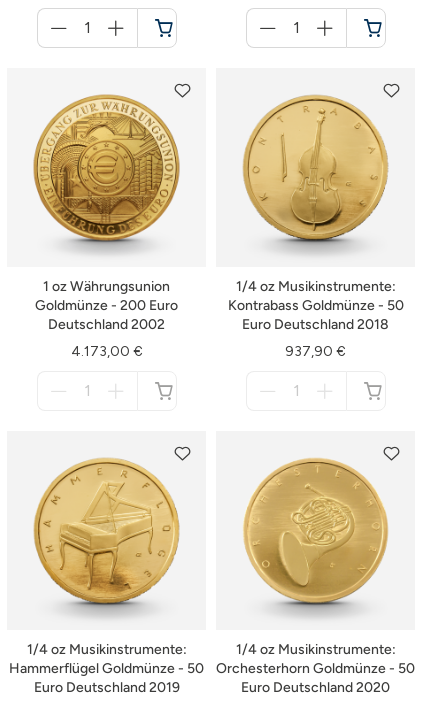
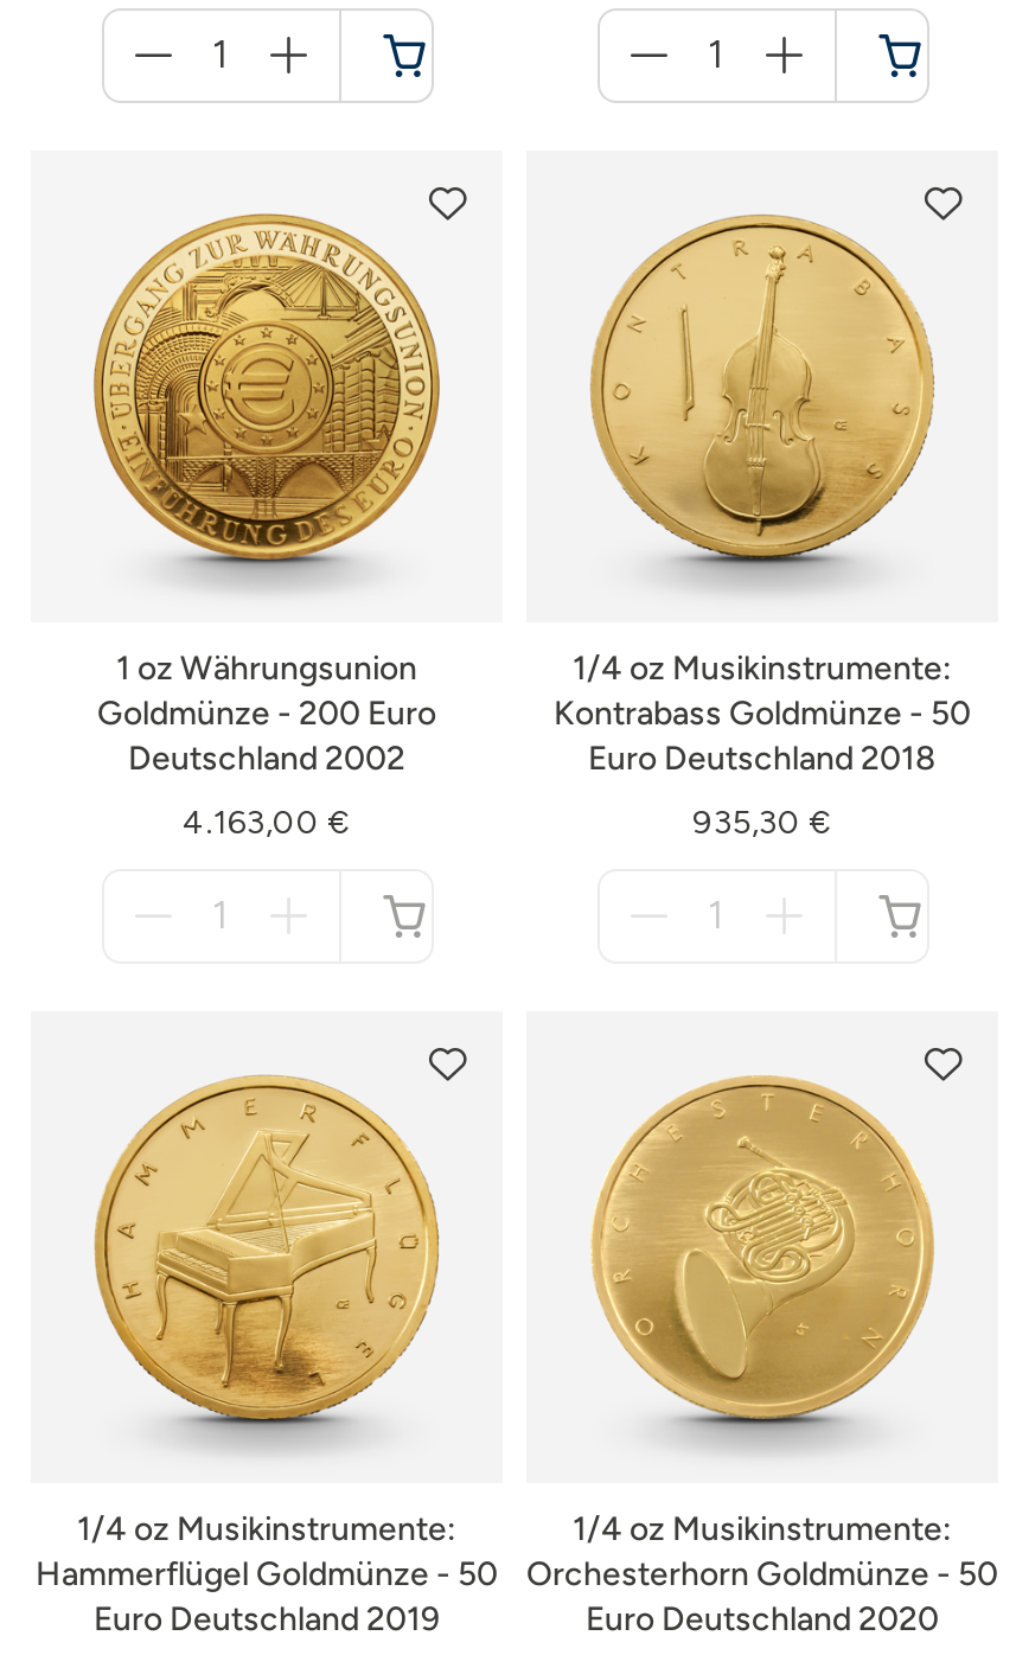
- 4.173,00 €
+ 4.163,00 €

- 937,90 €
+ 935,30 €
